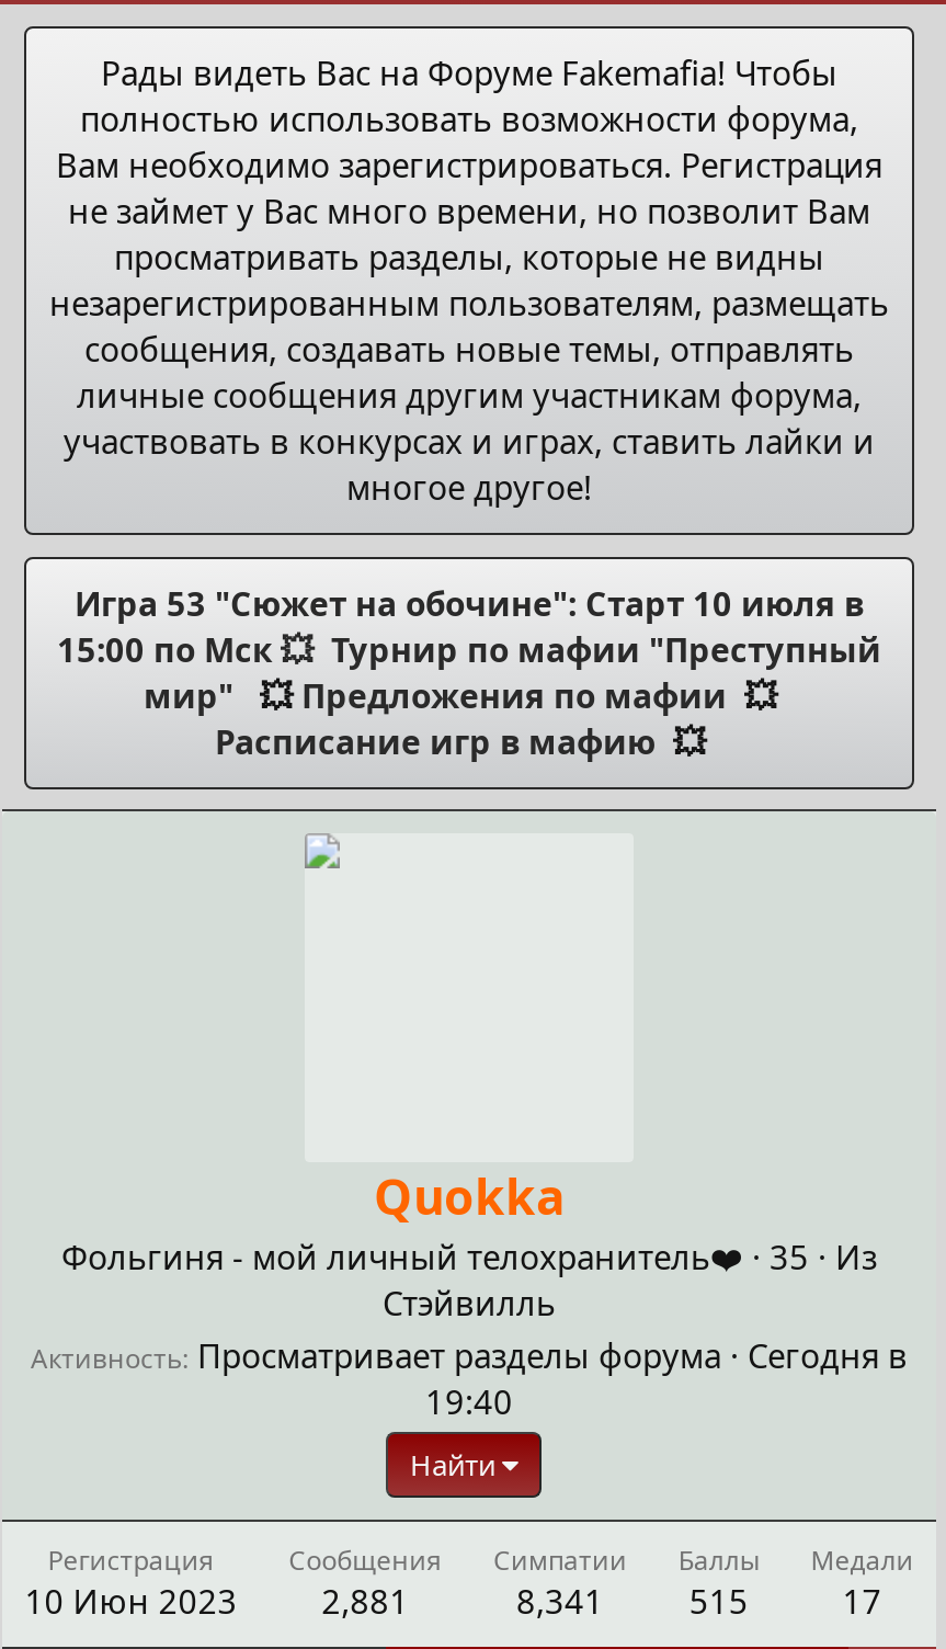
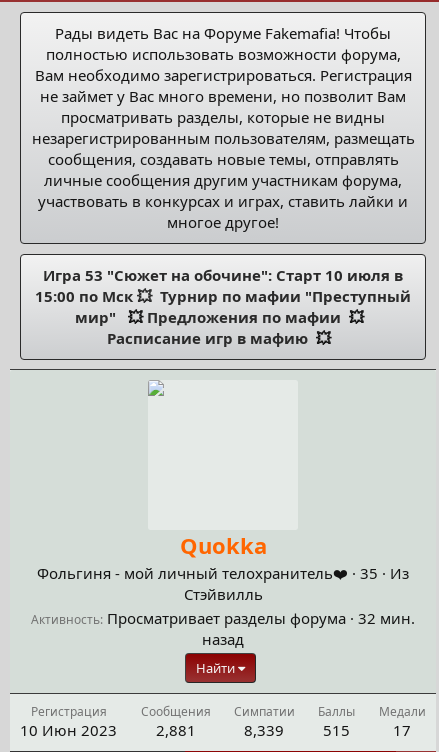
- Активность Просматривает разделы форума · Сегодня в
- 19:40
+ Активность Просматривает разделы форума · 32 мин.
+ назад

- 8,341 515
+ 8,339 515
